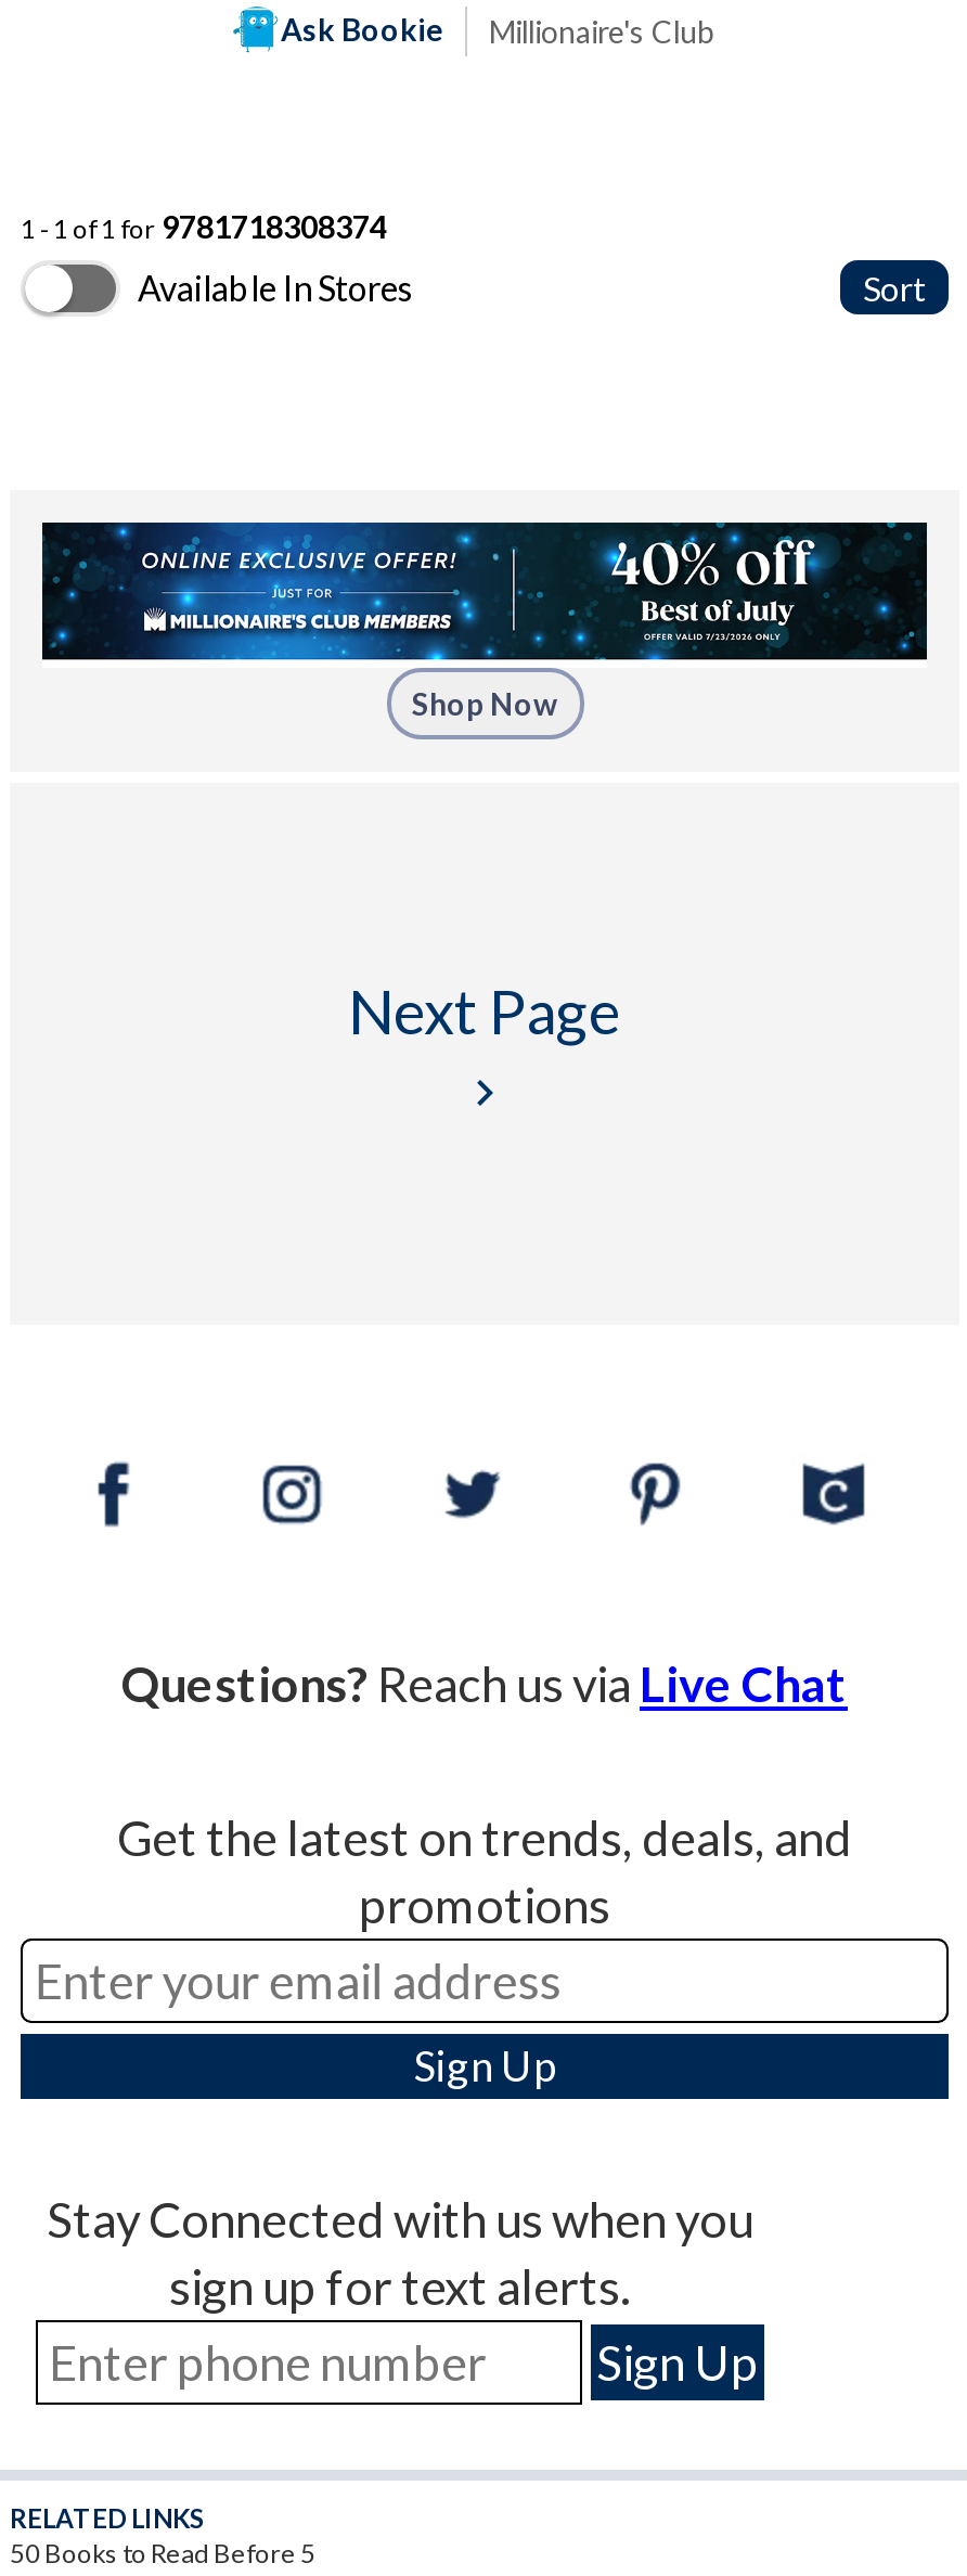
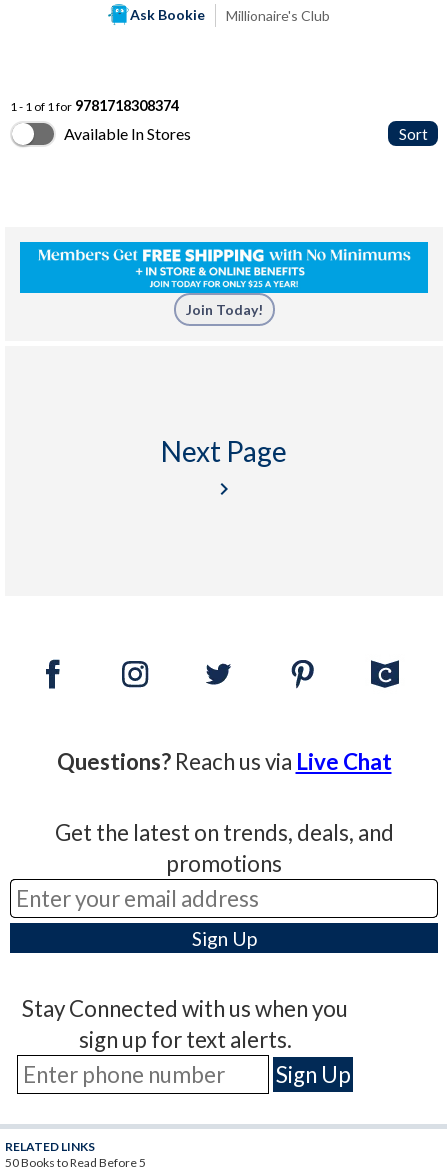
- [image]
- Shop Now
+ [image]
+ Join Today!
